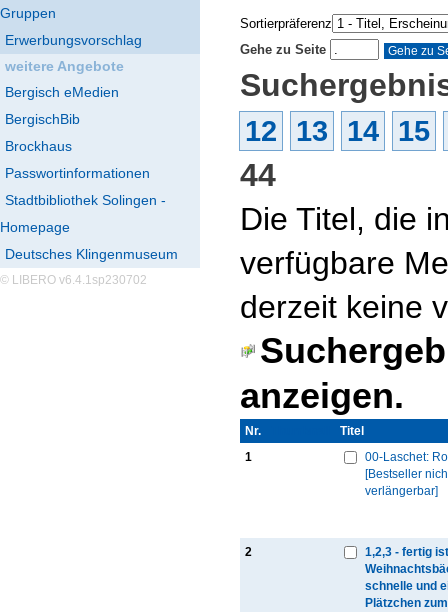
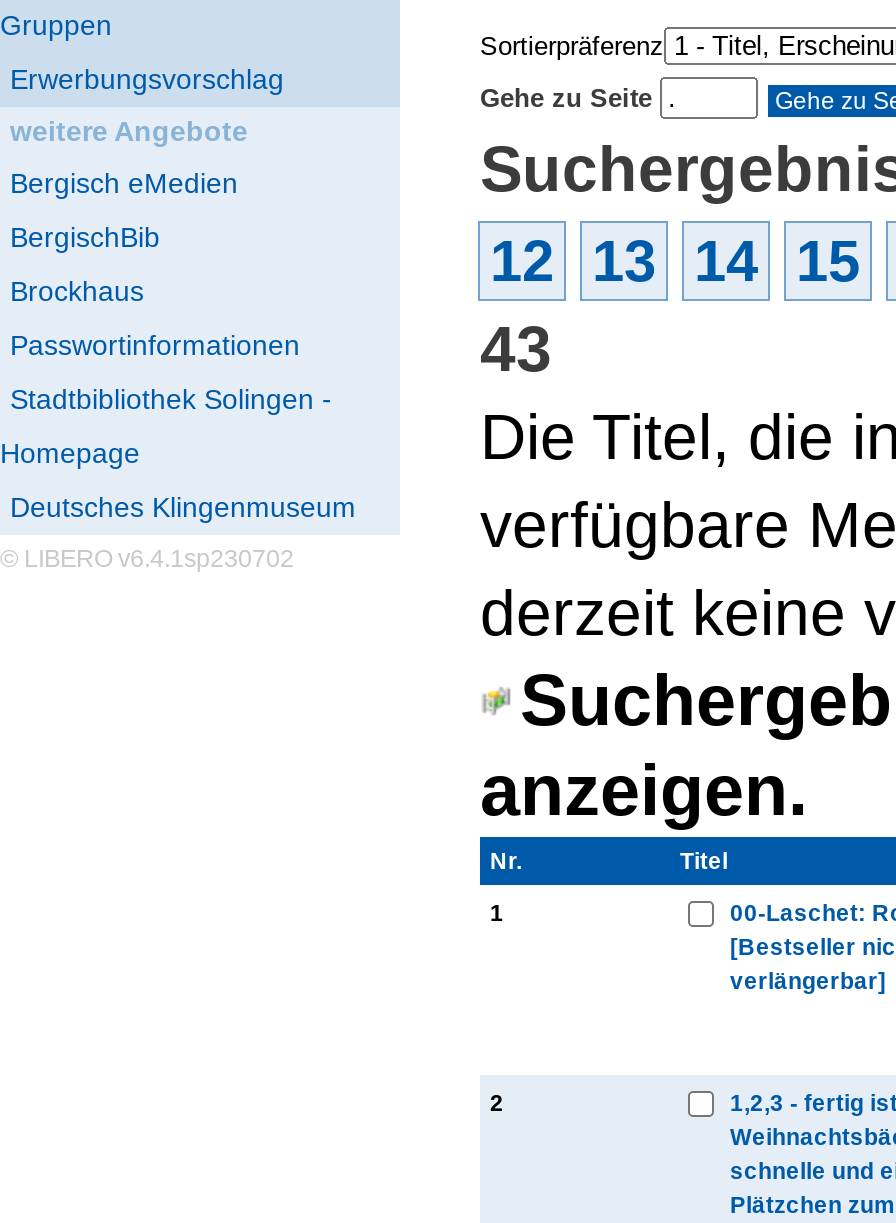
- 44
+ 43
